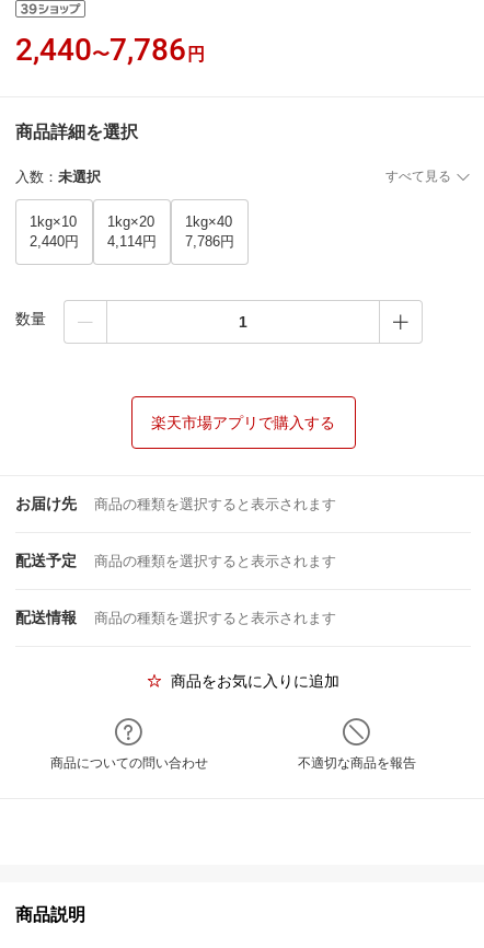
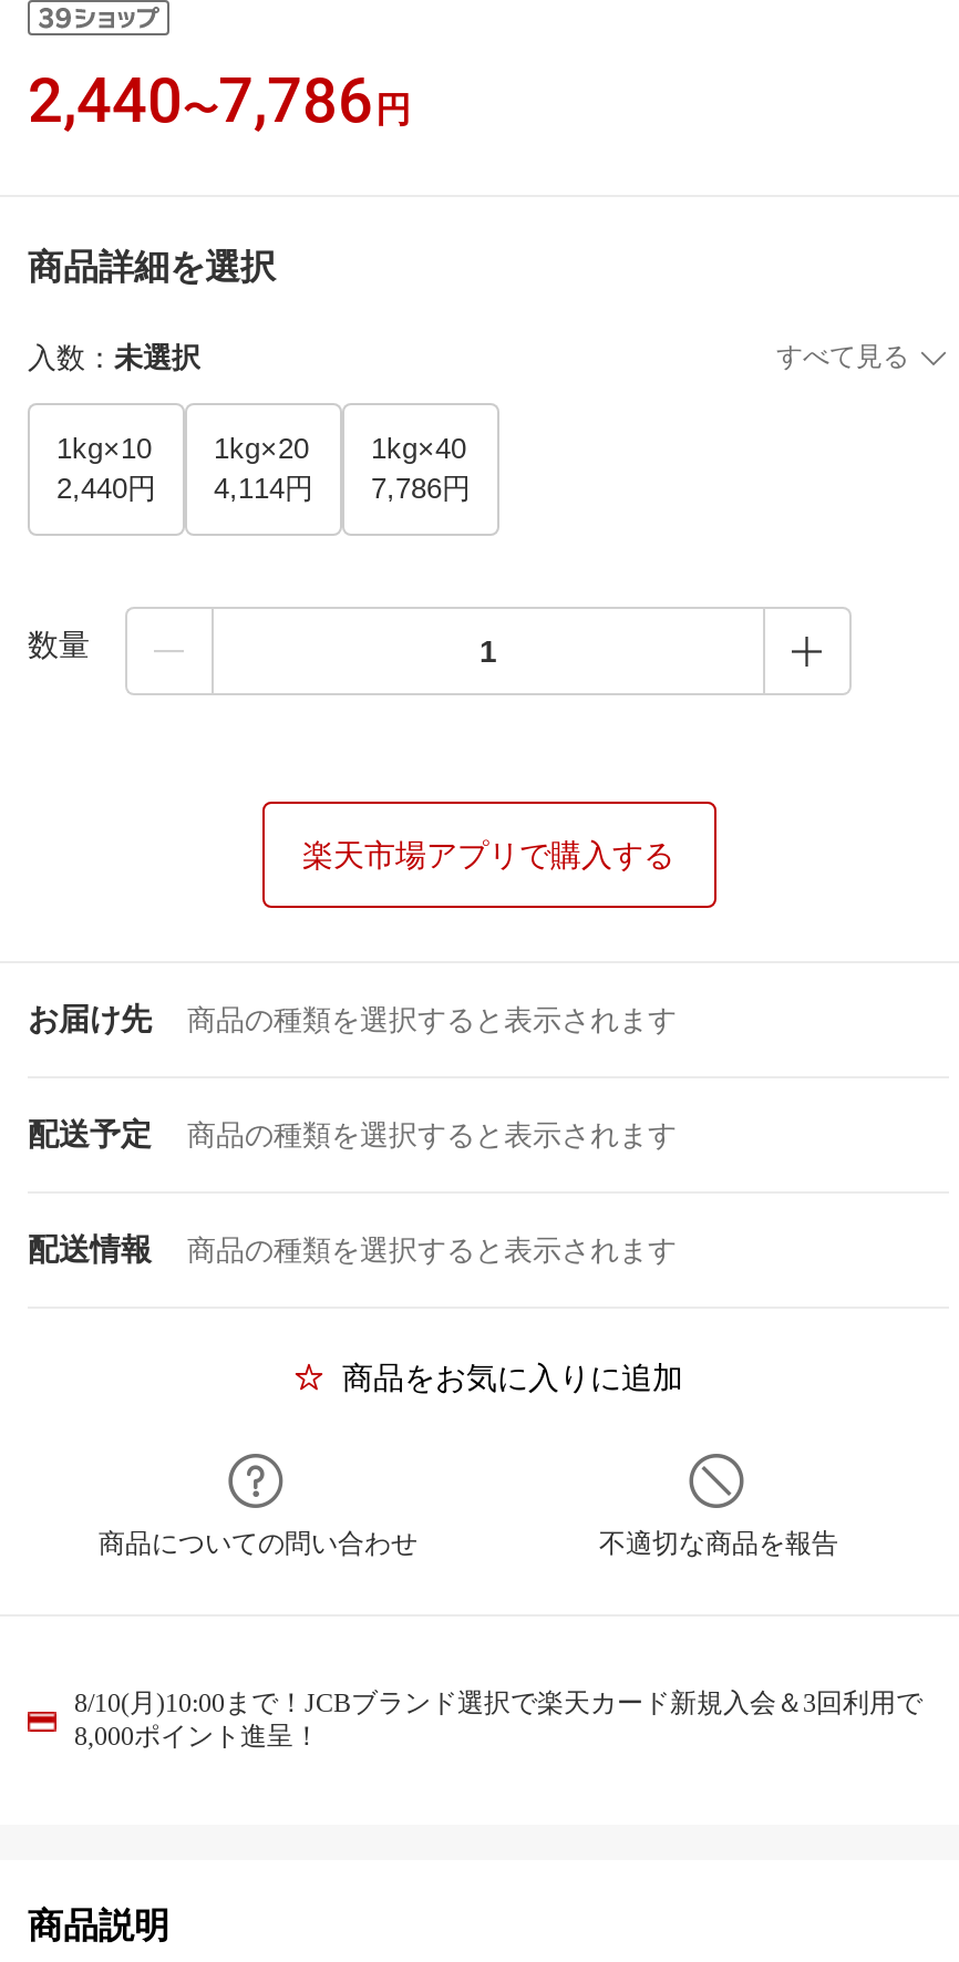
+ 8/10(月)10:00まで！JCBブランド選択で楽天カード新規入会＆3回利用で
+ 8,000ポイント進呈！
